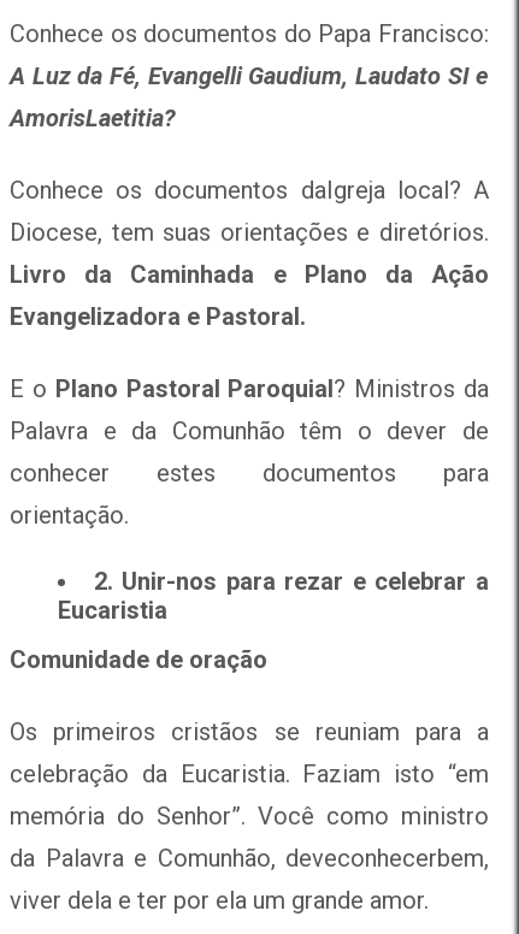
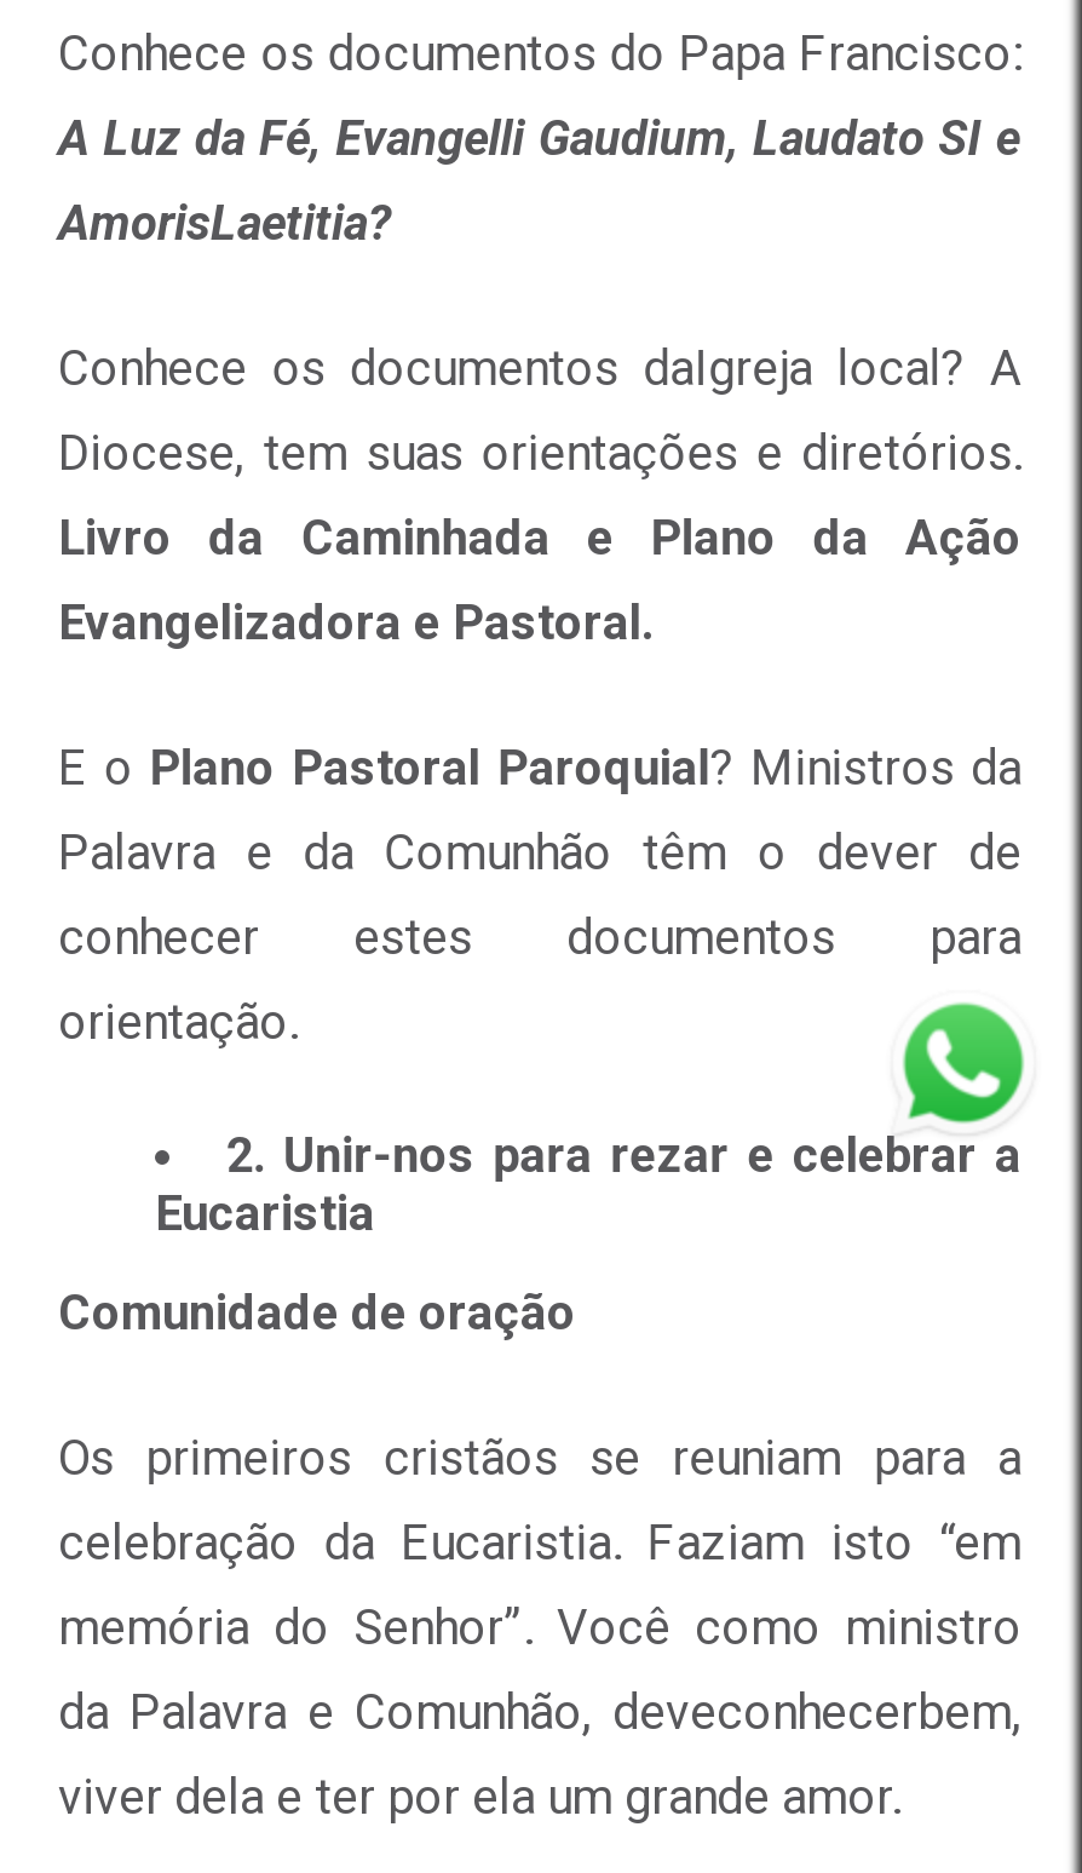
+ [image]
